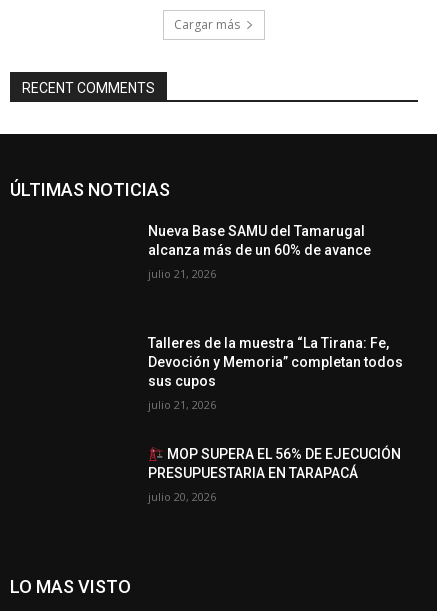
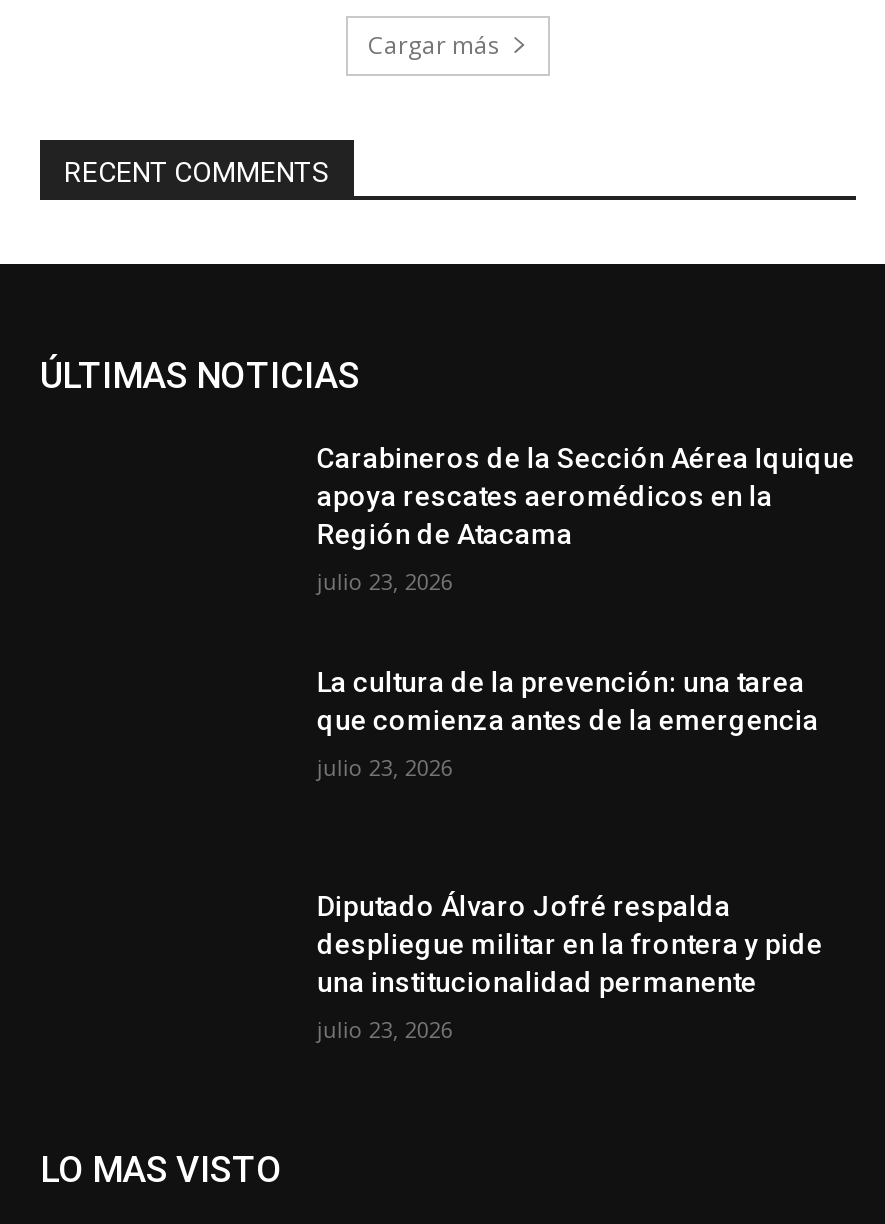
- Nueva Base SAMU del Tamarugal
- alcanza más de un 60% de avance
+ Carabineros de la Sección Aérea Iquique
+ apoya rescates aeromédicos en la
+ Región de Atacama

- julio 21, 2026
+ julio 23, 2026

- Talleres de la muestra “La Tirana: Fe,
- Devoción y Memoria” completan todos
- sus cupos
+ La cultura de la prevención: una tarea
+ que comienza antes de la emergencia

- julio 21, 2026
+ julio 23, 2026

- MOP SUPERA EL 56% DE EJECUCIÓN
- PRESUPUESTARIA EN TARAPACÁ
+ Diputado Álvaro Jofré respalda
+ despliegue militar en la frontera y pide
+ una institucionalidad permanente

- julio 20, 2026
+ julio 23, 2026
